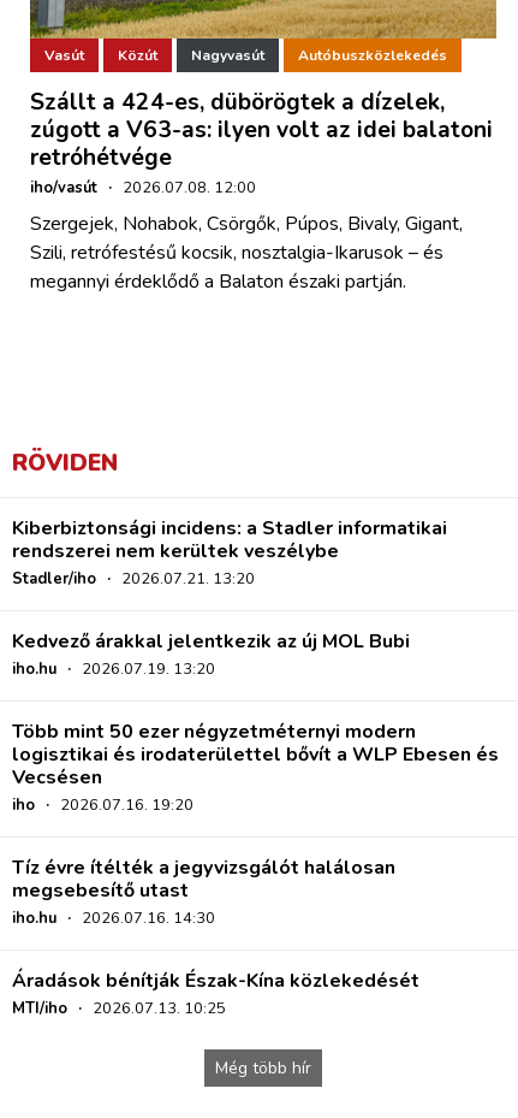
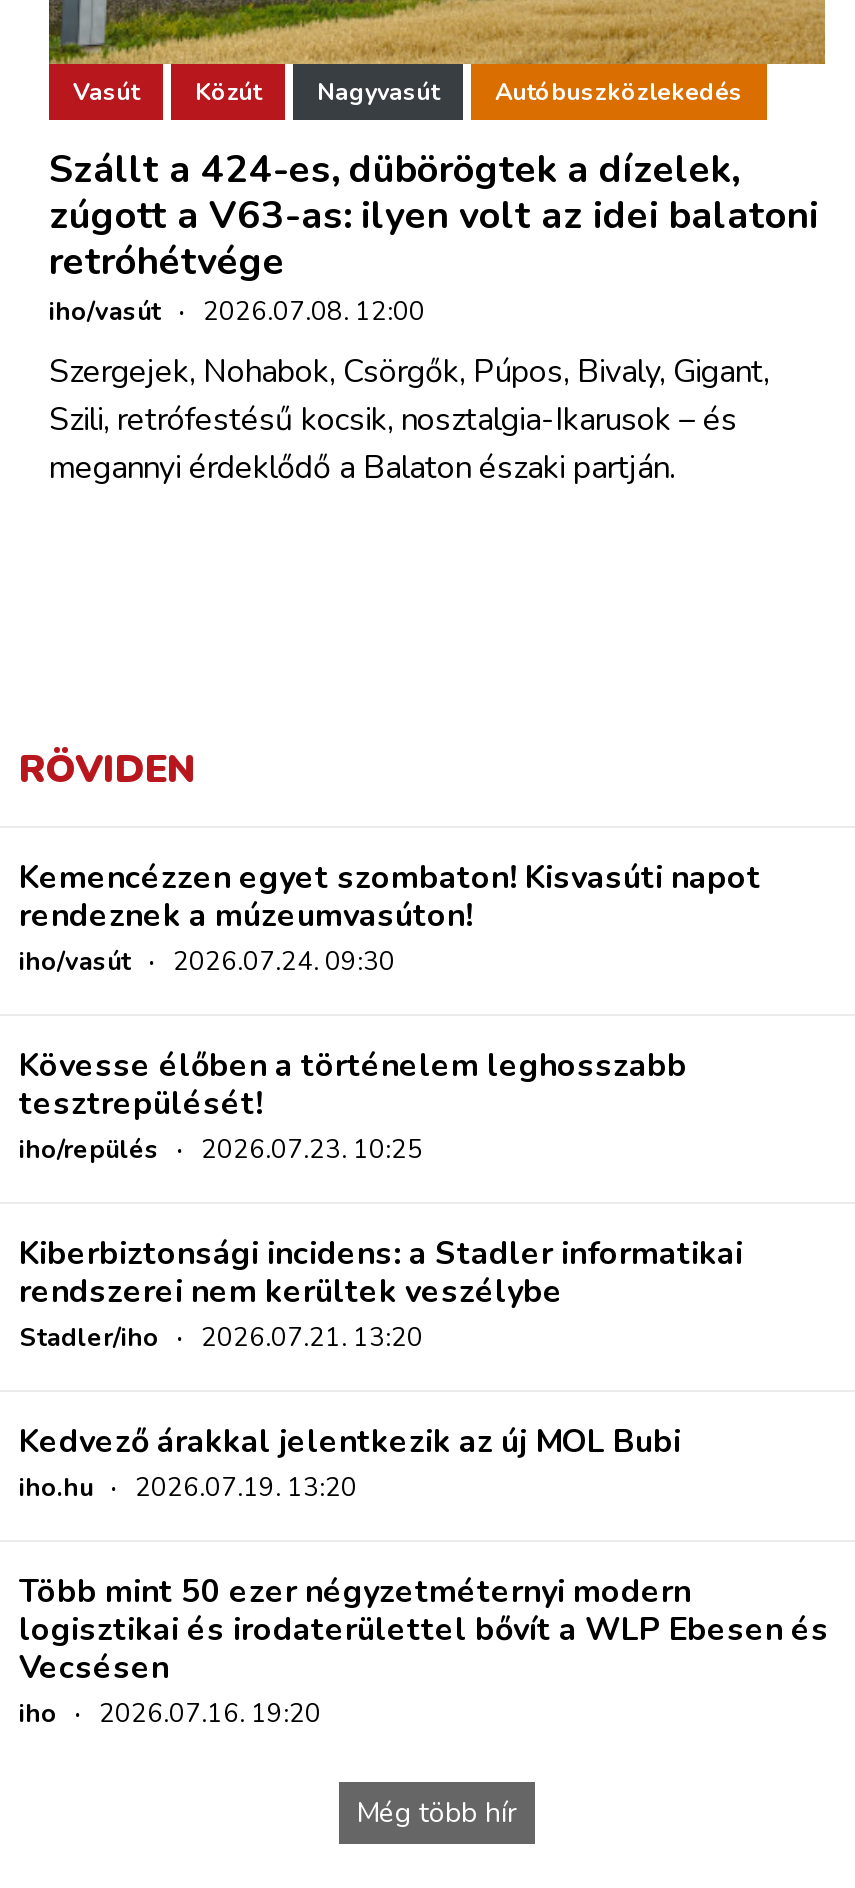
+ Kemencézzen egyet szombaton! Kisvasúti napot
+ rendeznek a múzeumvasúton!
+ iho/vasút · 2026.07.24. 09:30
+ Kövesse élőben a történelem leghosszabb
+ tesztrepülését!
+ iho/repülés · 2026.07.23. 10:25

moved down: Kiberbiztonsági incidens: a Stadler informatikai | rendszerei nem kerültek veszélybe | Stadler/iho · 2026.07.21. 13:20 | ... | Vecsésen | iho · 2026.07.16. 19:20

- Tíz évre ítélték a jegyvizsgálót halálosan
- megsebesítő utast
- iho.hu · 2026.07.16. 14:30
- Áradások bénítják Észak-Kína közlekedését
- MTI/iho · 2026.07.13. 10:25
